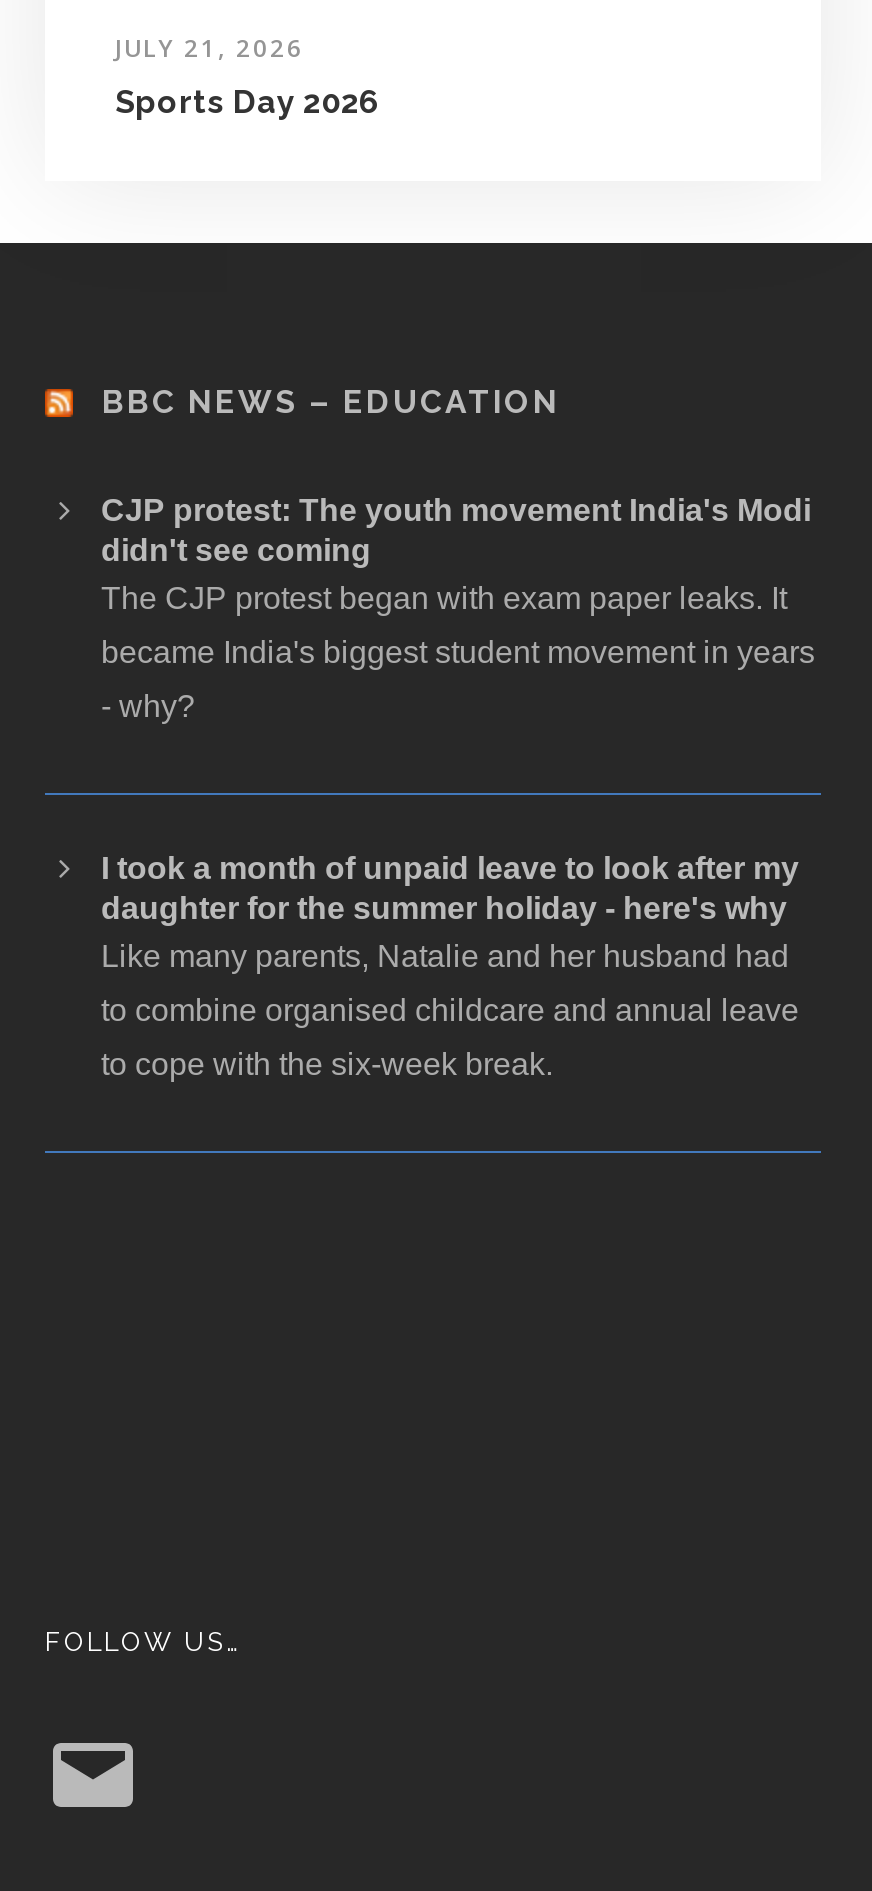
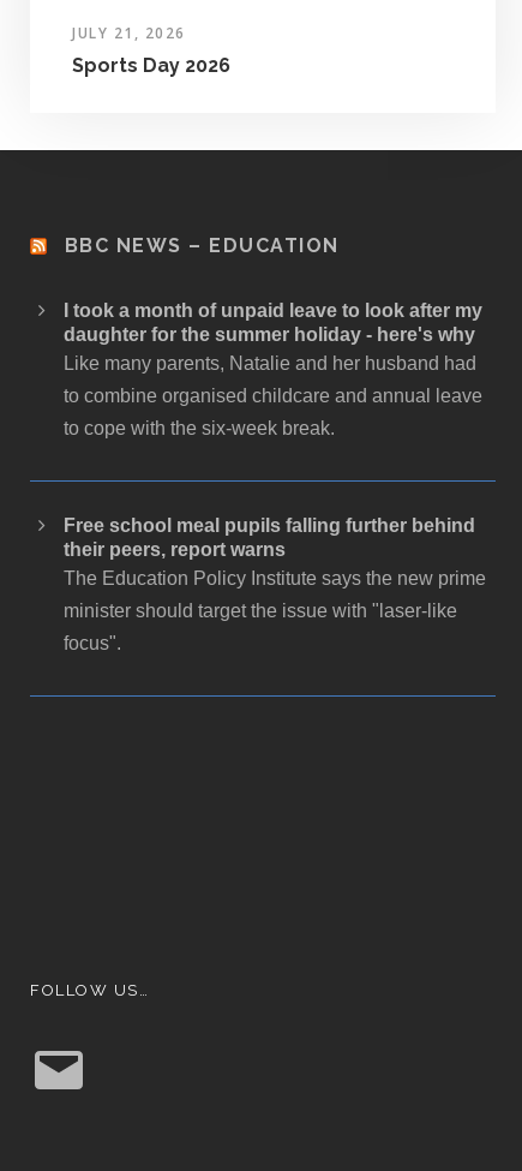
- CJP protest: The youth movement India's Modi
- didn't see coming
- The CJP protest began with exam paper leaks. It
- became India's biggest student movement in years
- - why?

moved up: I took a month of unpaid leave to look after my | daughter for the summer holiday - here's why | Like many parents, Natalie and her husband had | to combine organised childcare and annual leave | to cope with the six-week break.

+ Free school meal pupils falling further behind
+ their peers, report warns
+ The Education Policy Institute says the new prime
+ minister should target the issue with "laser-like
+ focus".
